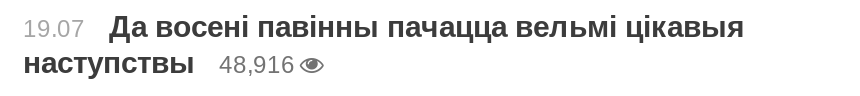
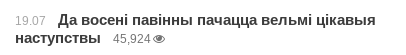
- наступствы 48,916
+ наступствы 45,924
